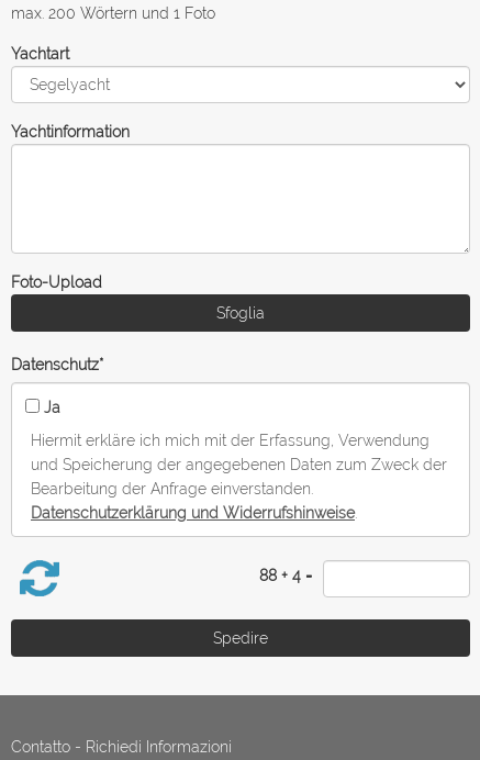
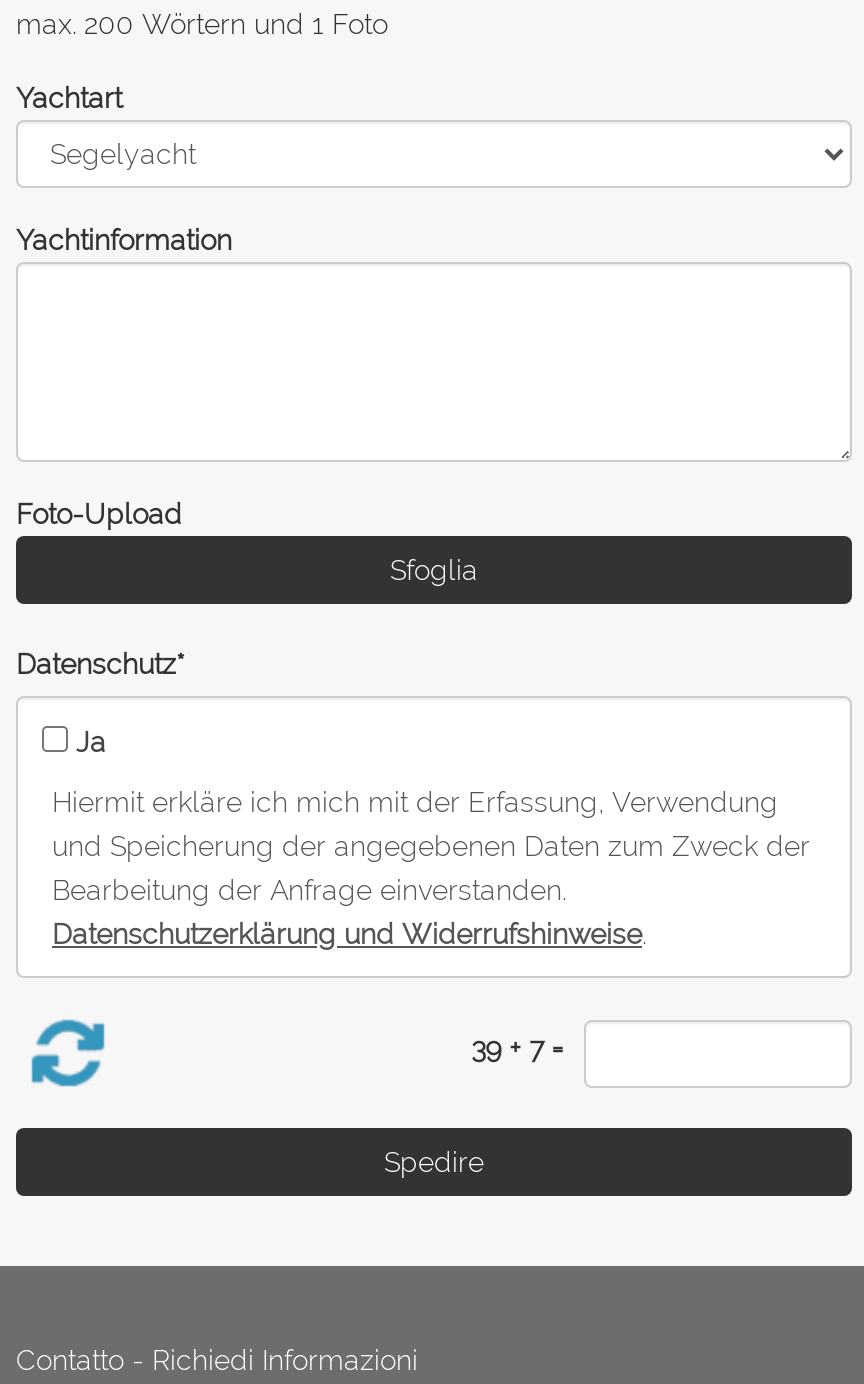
- 88 + 4 =
+ 39 + 7 =
